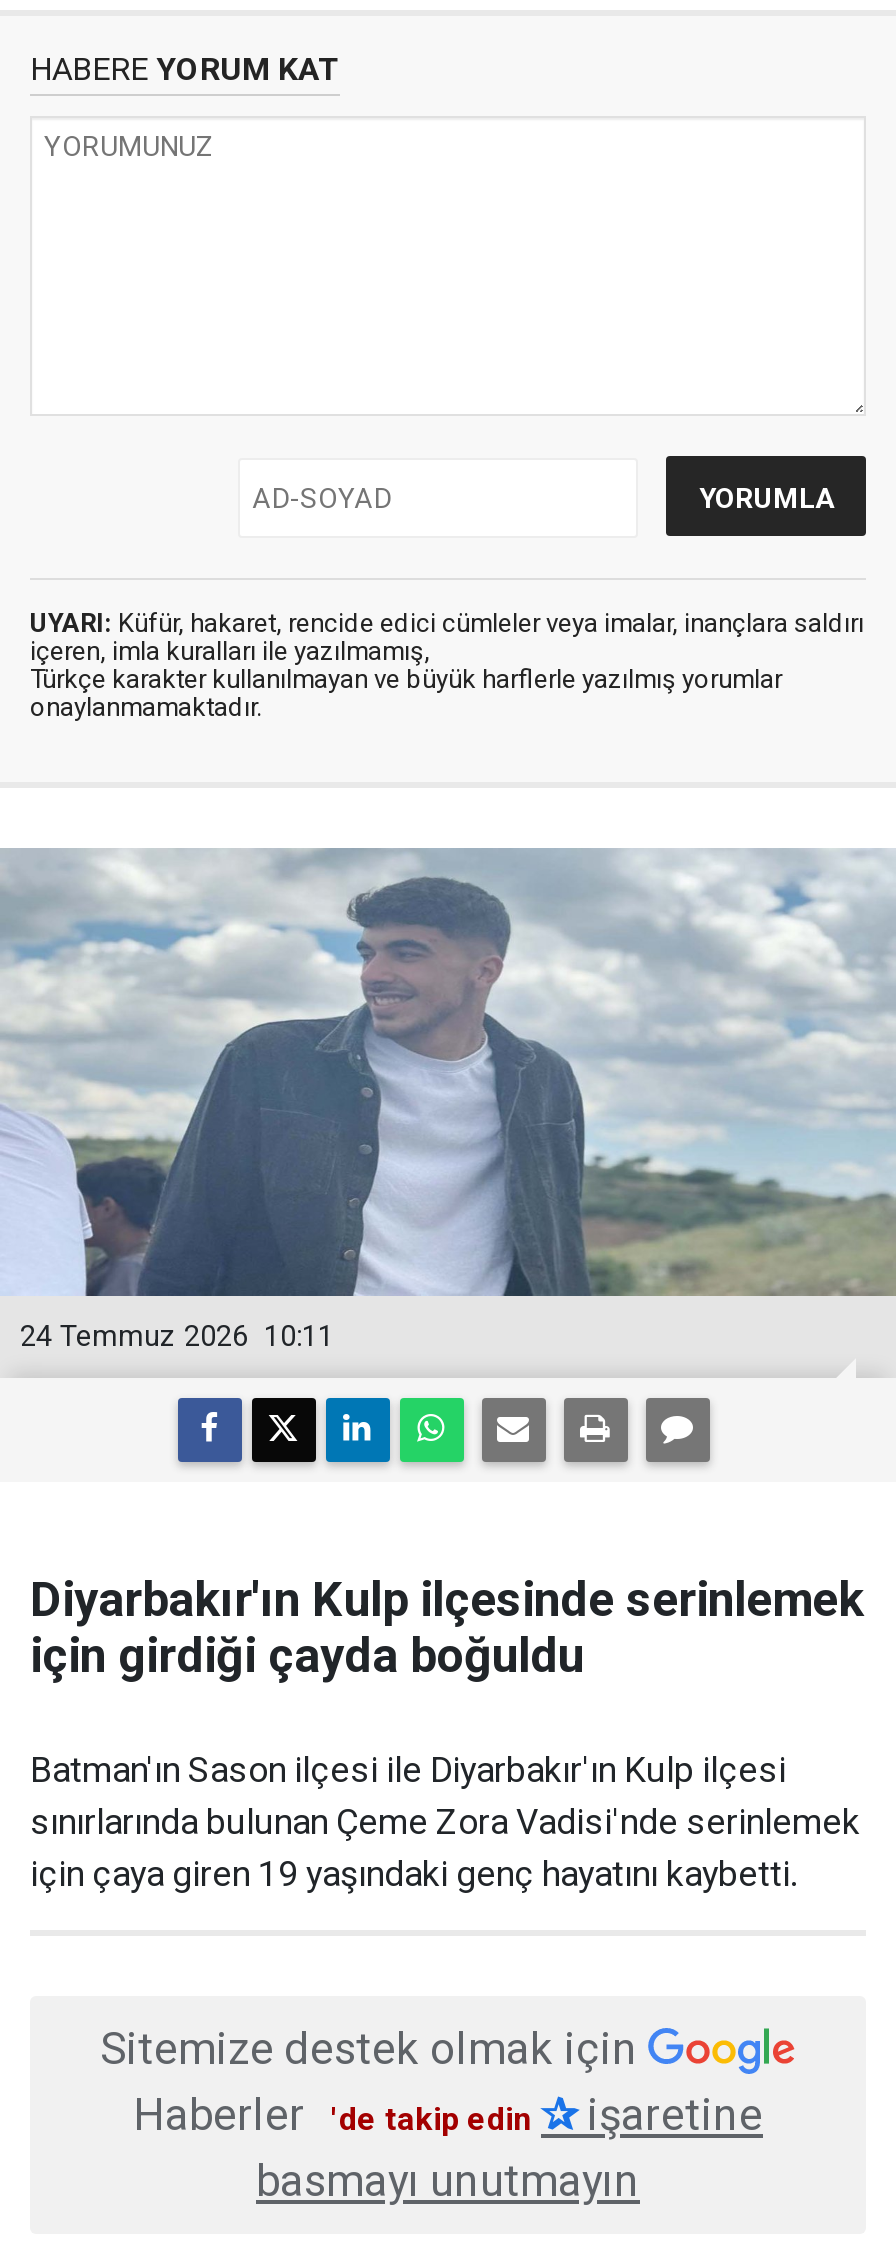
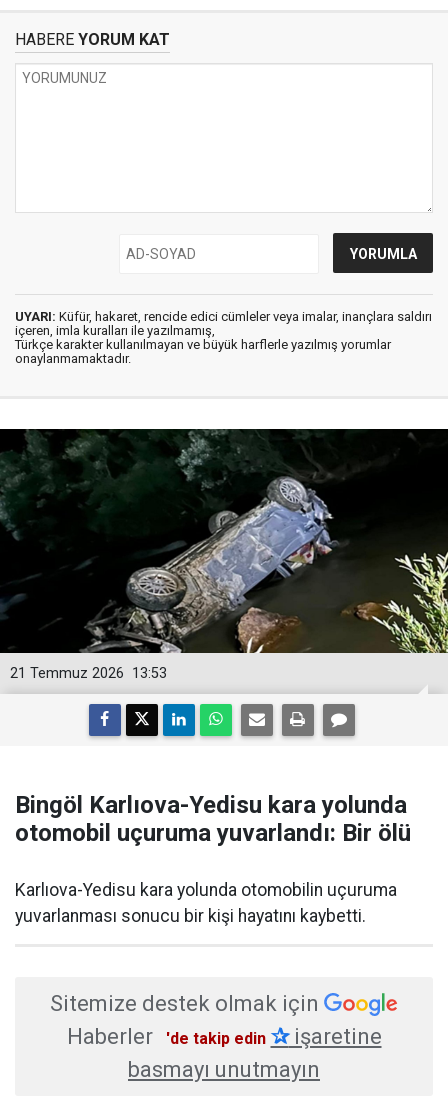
- [image]
- 10:11
- 24 Temmuz 2026
+ [image]
+ 13:53
+ 21 Temmuz 2026

- Diyarbakır'ın Kulp ilçesinde serinlemek
- için girdiği çayda boğuldu
+ Bingöl Karlıova-Yedisu kara yolunda
+ otomobil uçuruma yuvarlandı: Bir ölü

- Batman'ın Sason ilçesi ile Diyarbakır'ın Kulp ilçesi
- sınırlarında bulunan Çeme Zora Vadisi'nde serinlemek
- için çaya giren 19 yaşındaki genç hayatını kaybetti.
+ Karlıova-Yedisu kara yolunda otomobilin uçuruma
+ yuvarlanması sonucu bir kişi hayatını kaybetti.
